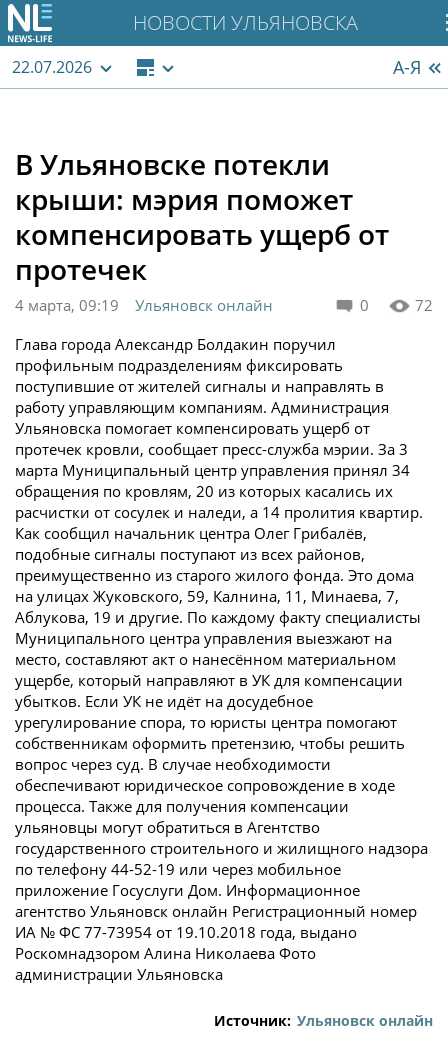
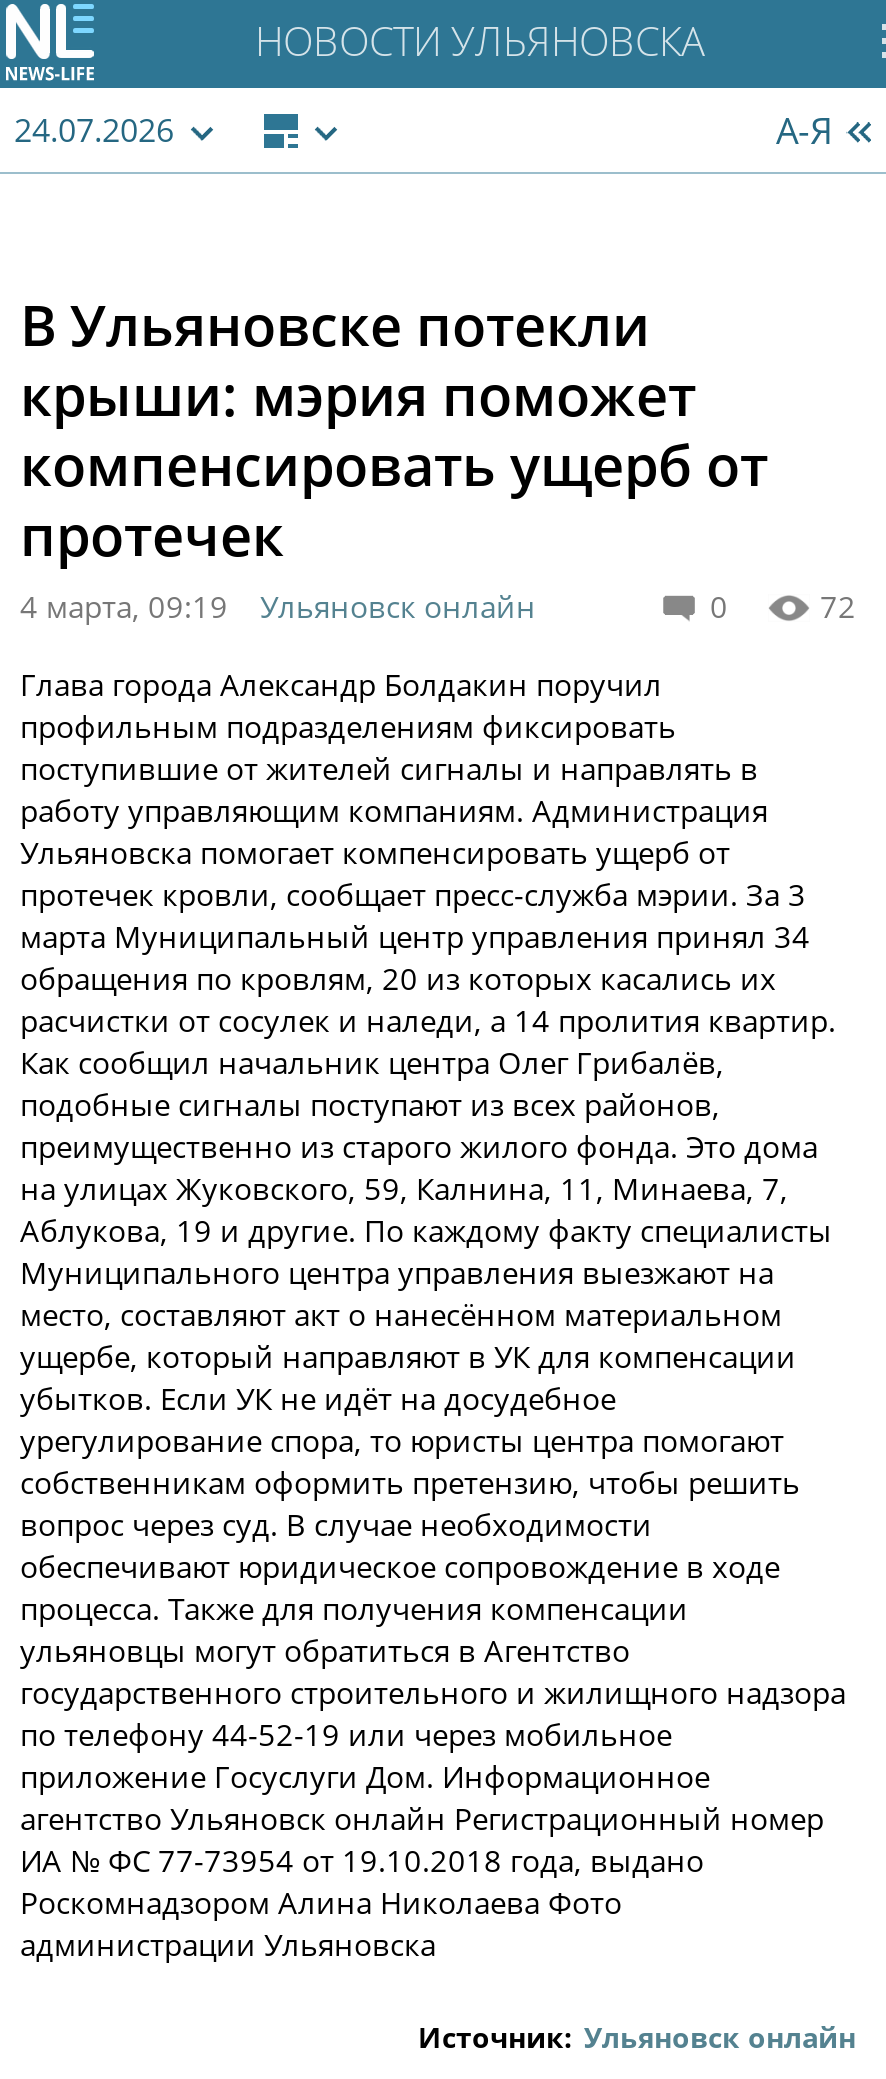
- 22.07.2026
+ 24.07.2026
